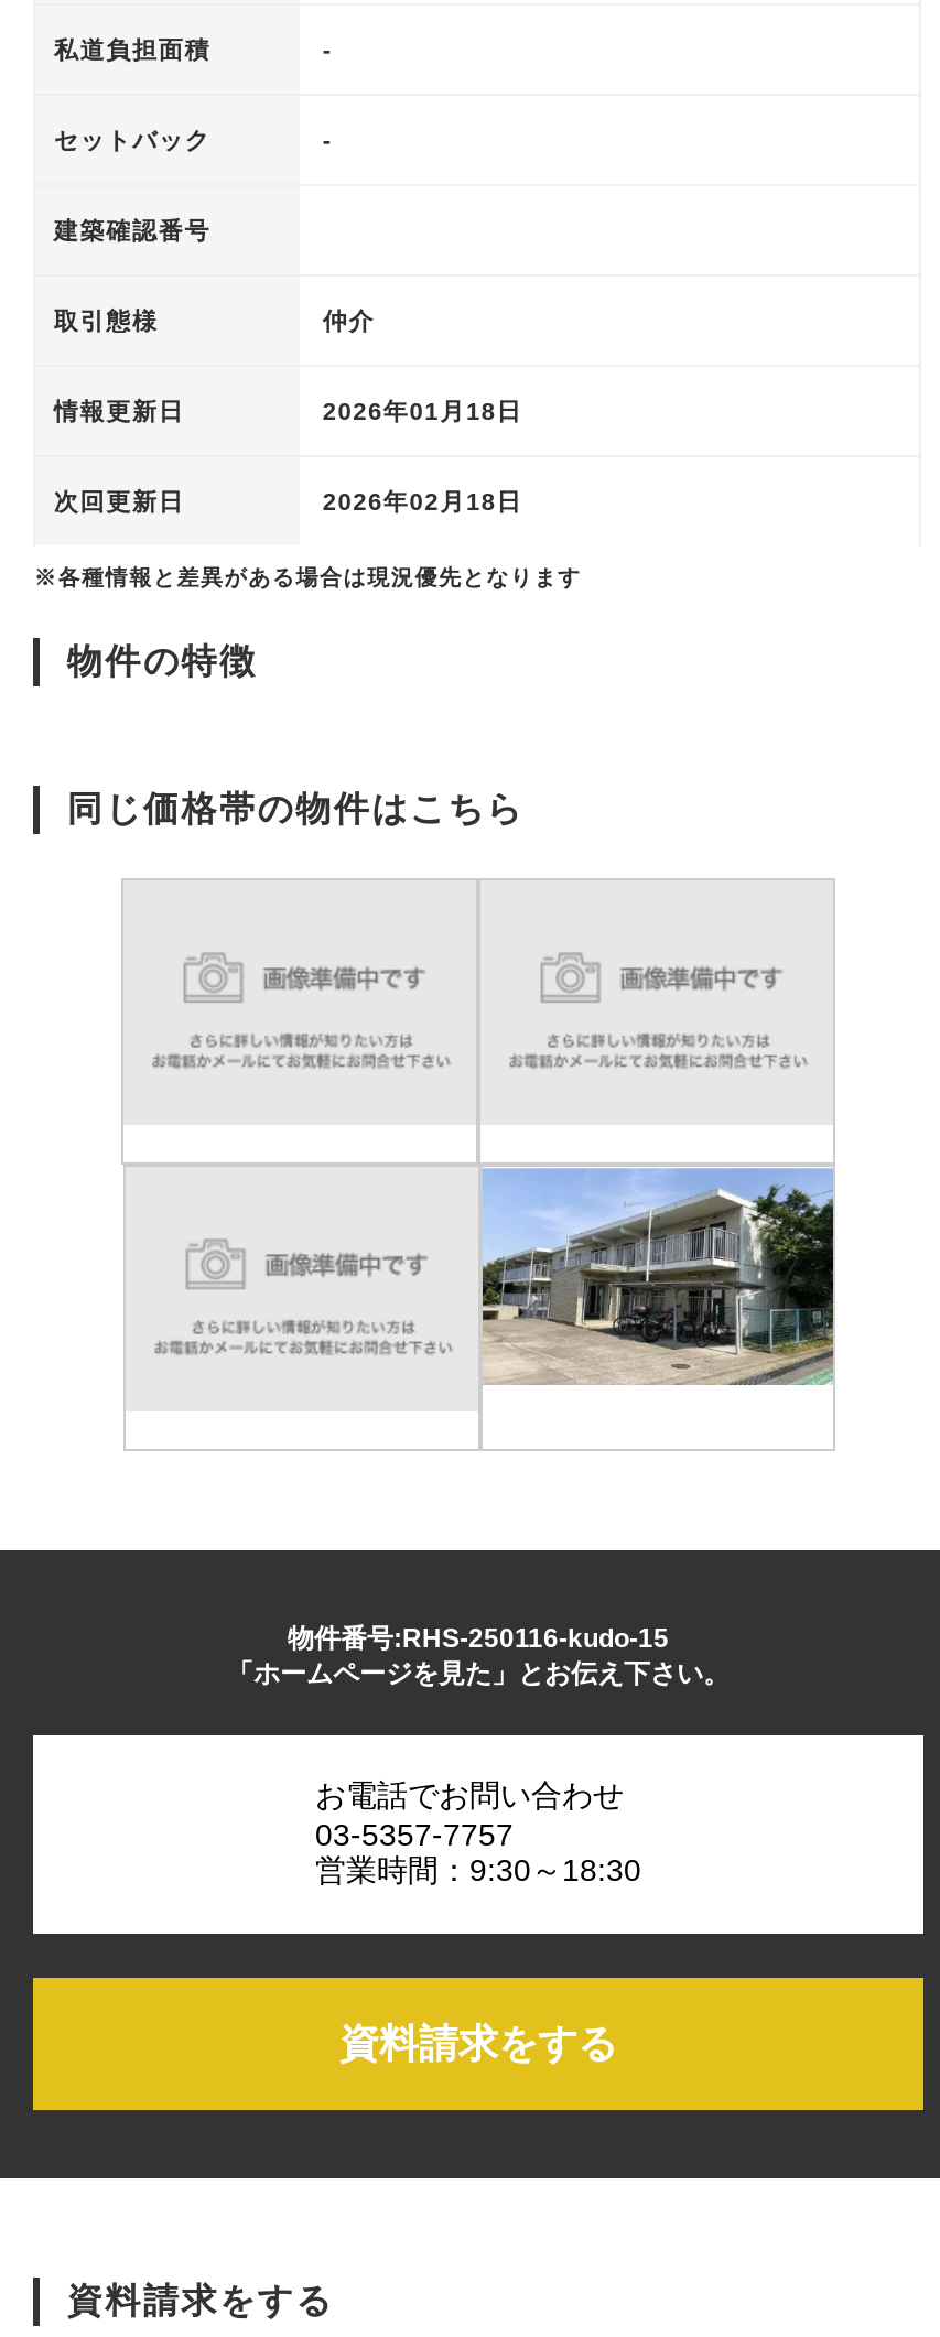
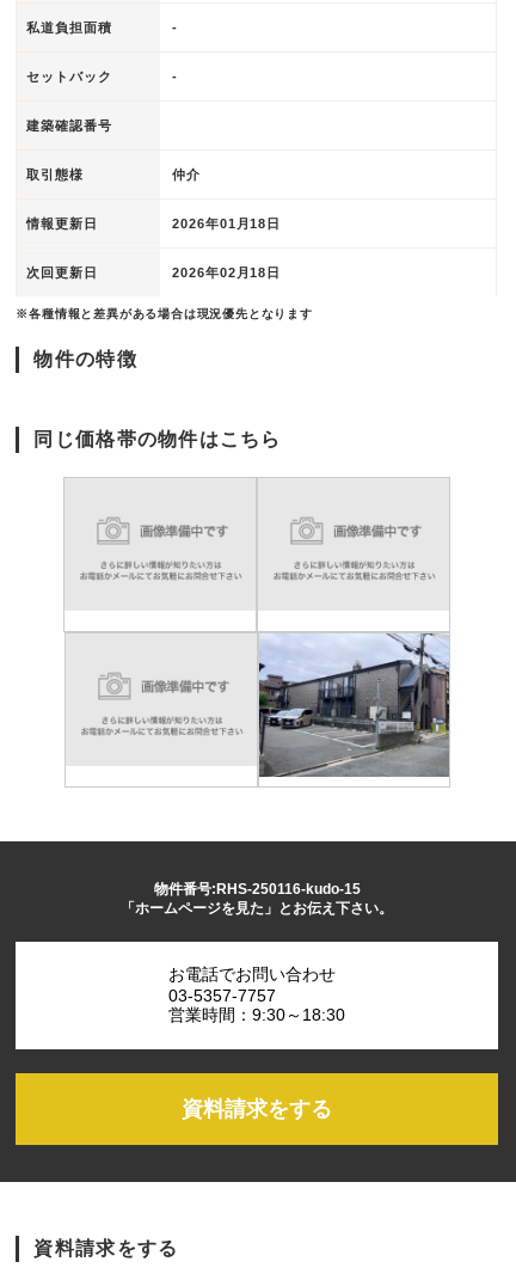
- [image]
+ [image]
